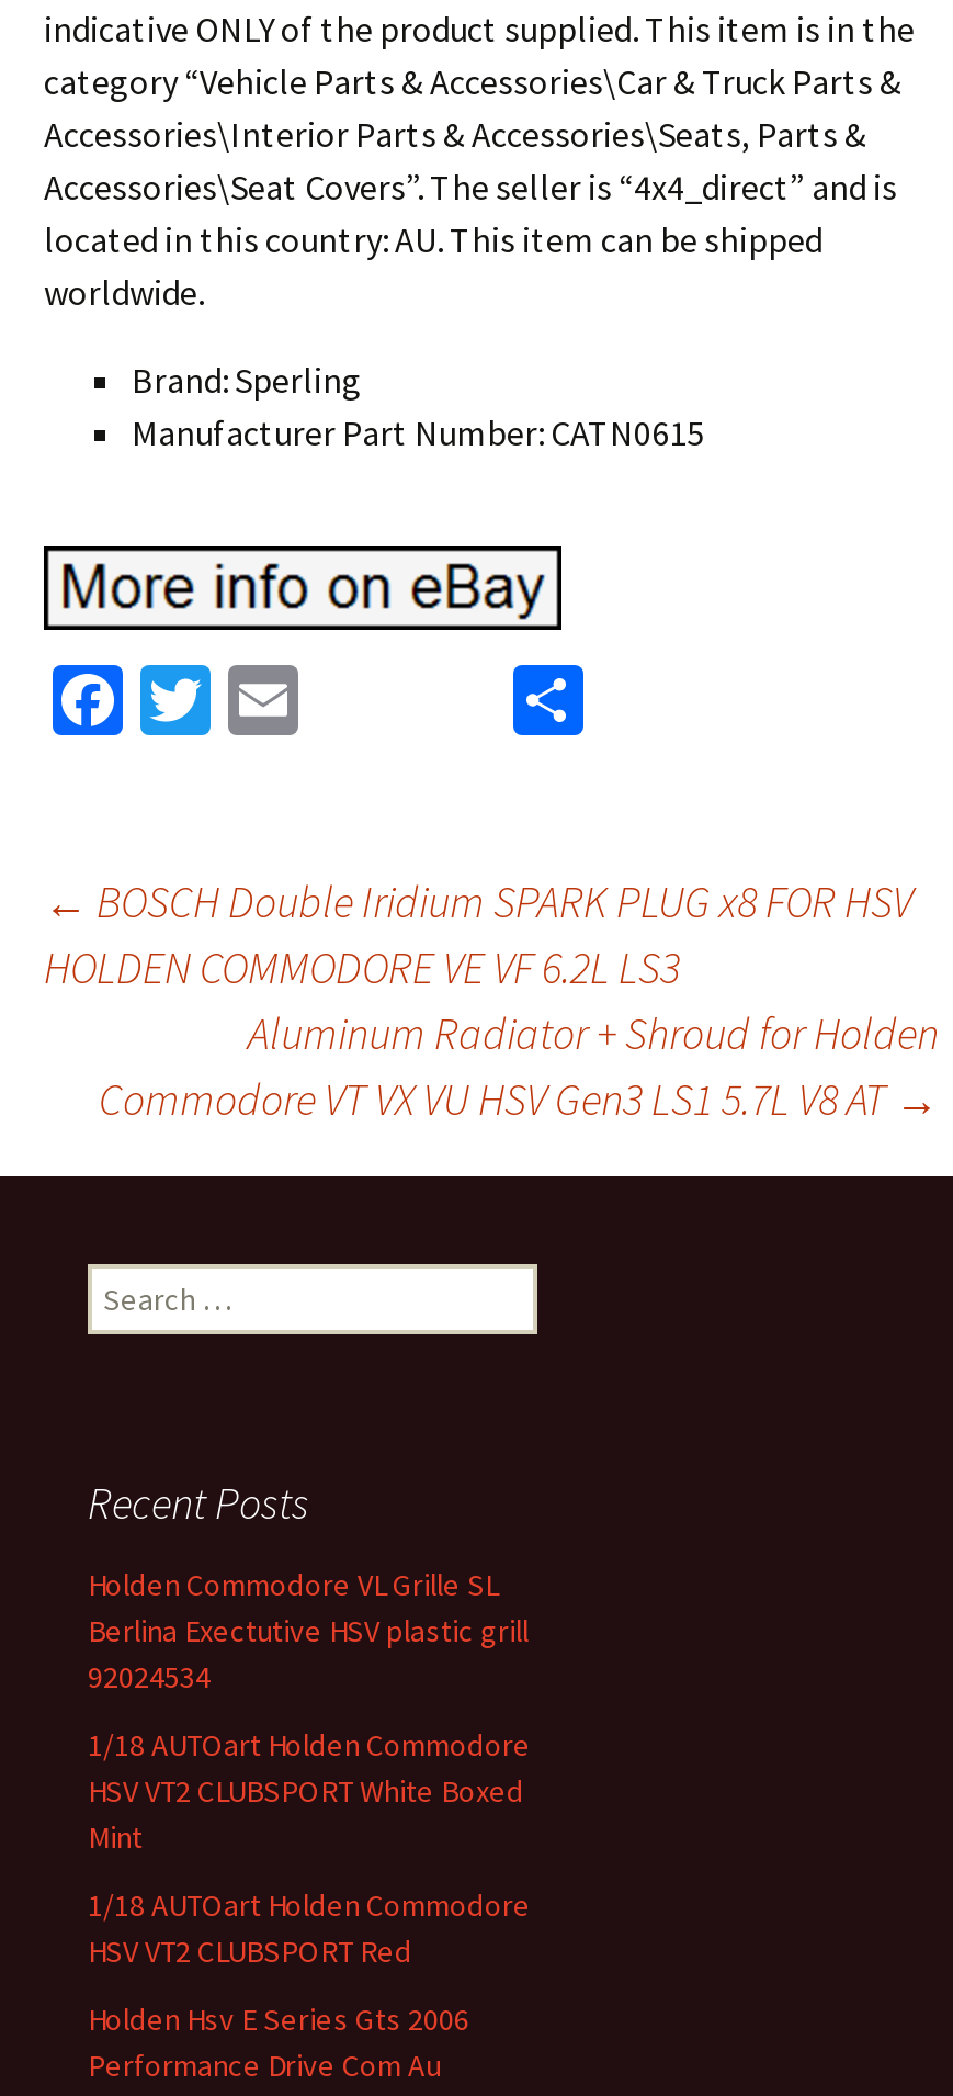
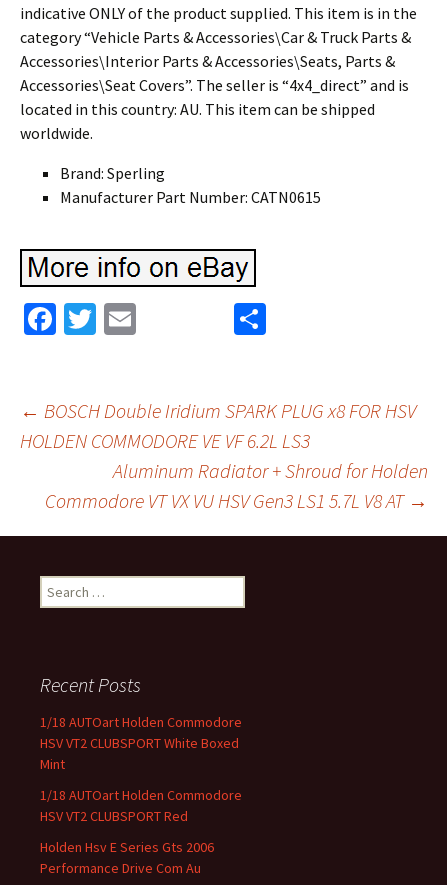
- Holden Commodore VL Grille SL
- Berlina Exectutive HSV plastic grill
- 92024534
